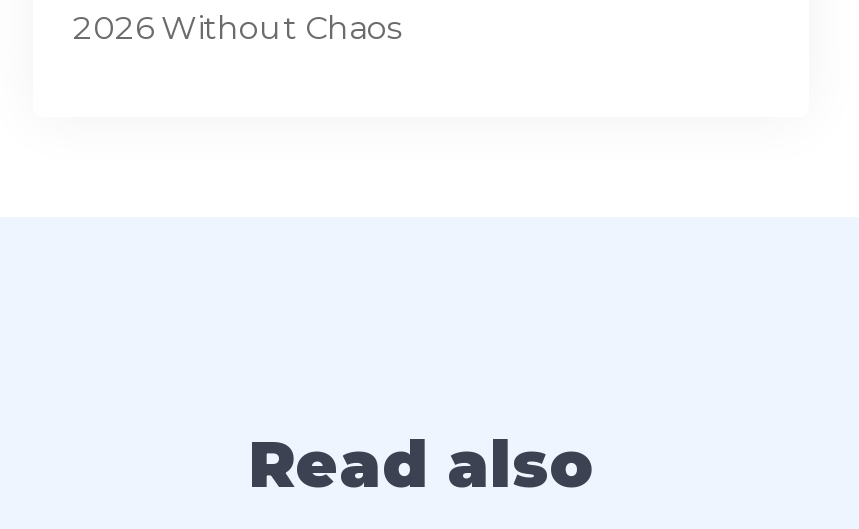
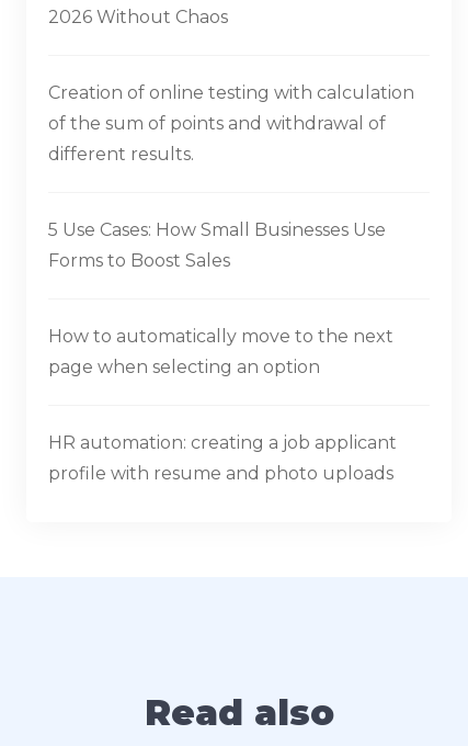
+ Creation of online testing with calculation
+ of the sum of points and withdrawal of
+ different results.

+ 5 Use Cases: How Small Businesses Use
+ Forms to Boost Sales

+ How to automatically move to the next
+ page when selecting an option

+ HR automation: creating a job applicant
+ profile with resume and photo uploads
